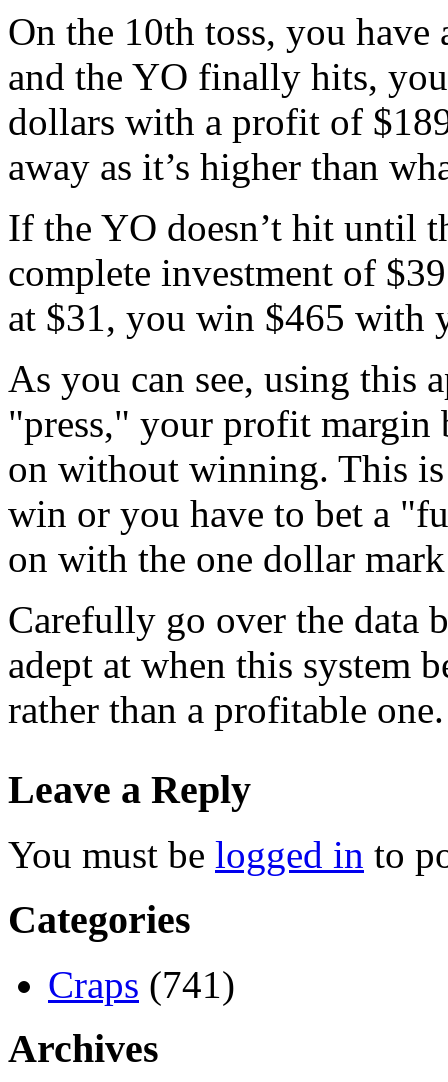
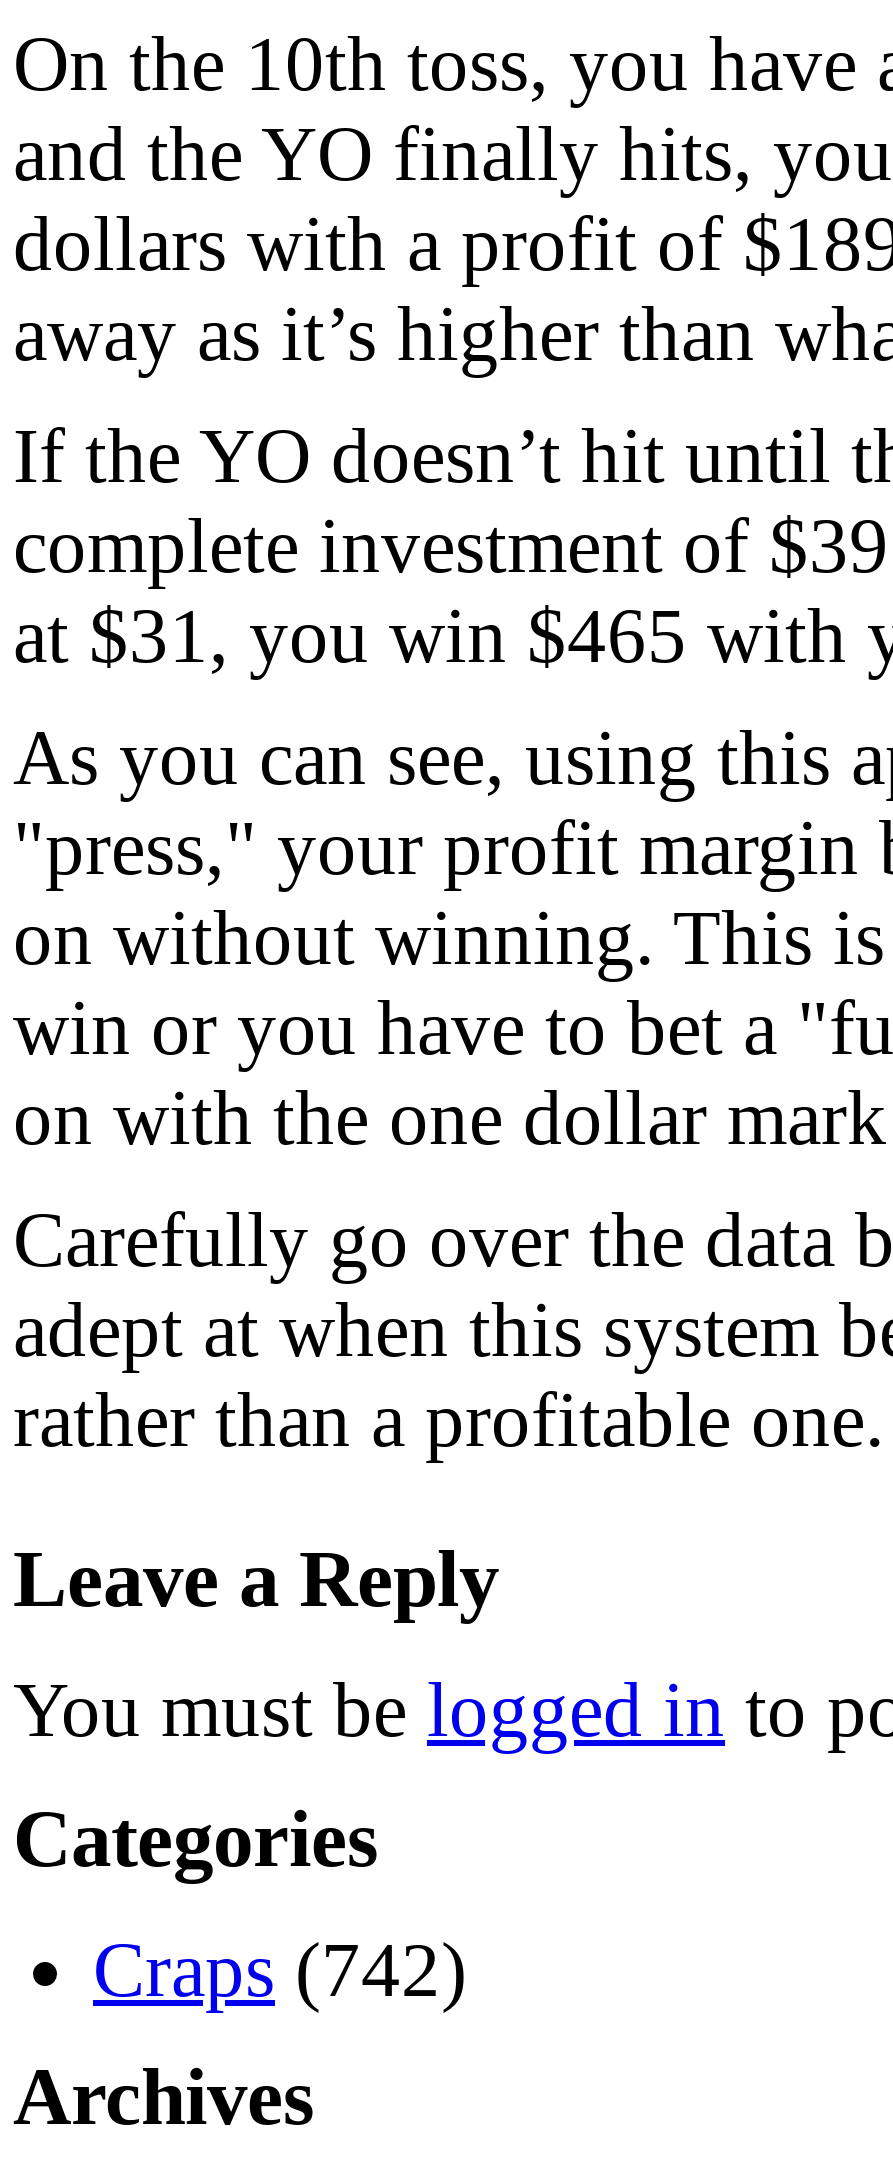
- Craps (741)
+ Craps (742)
